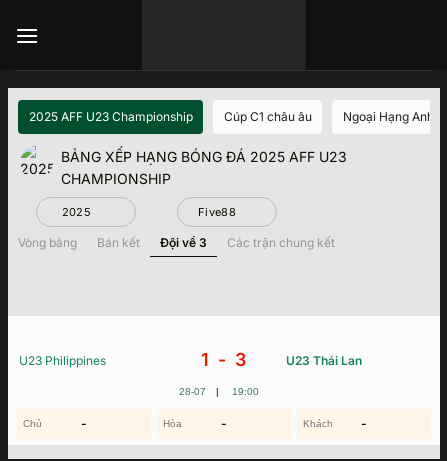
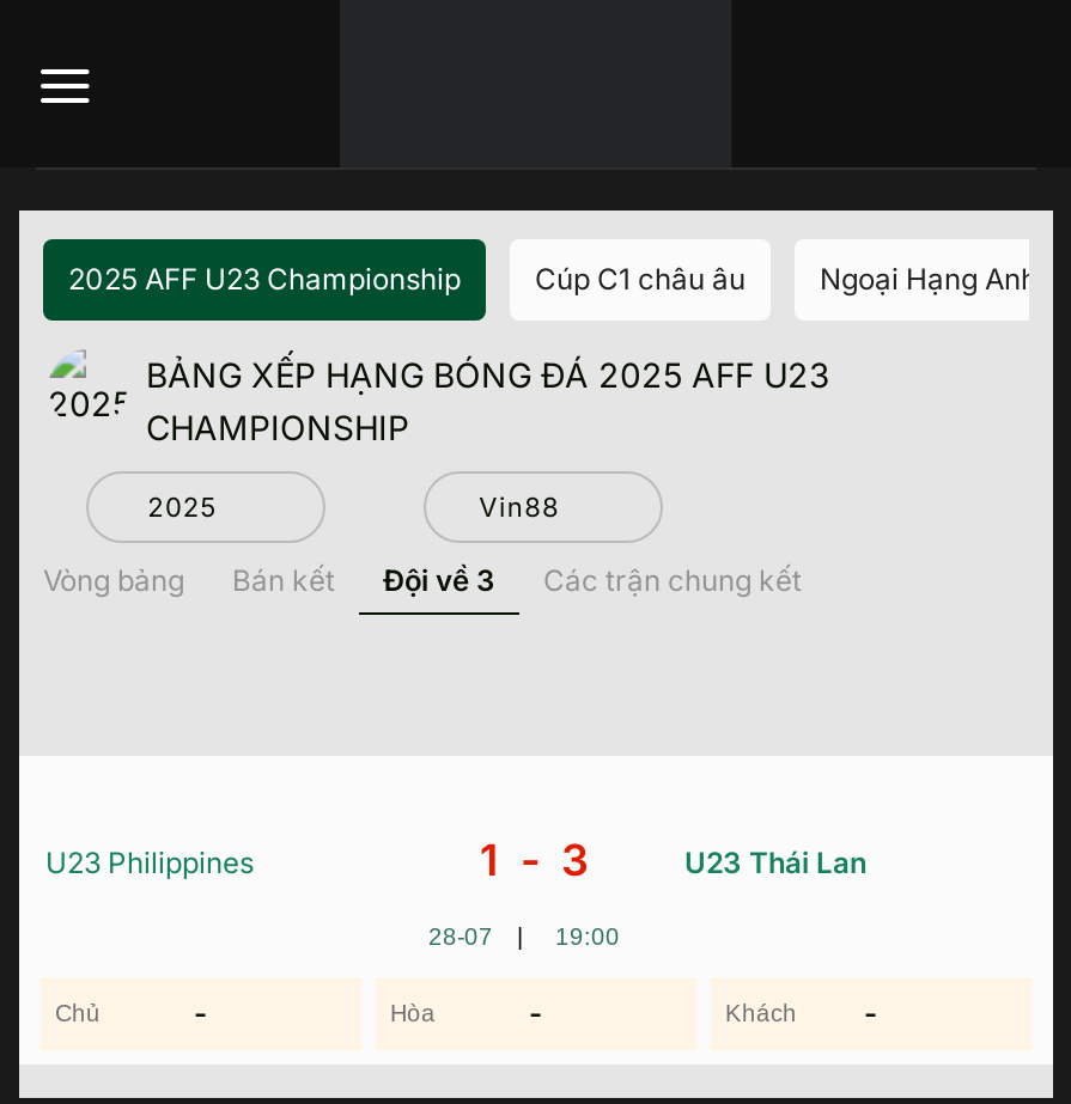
- Five88
+ Vin88
